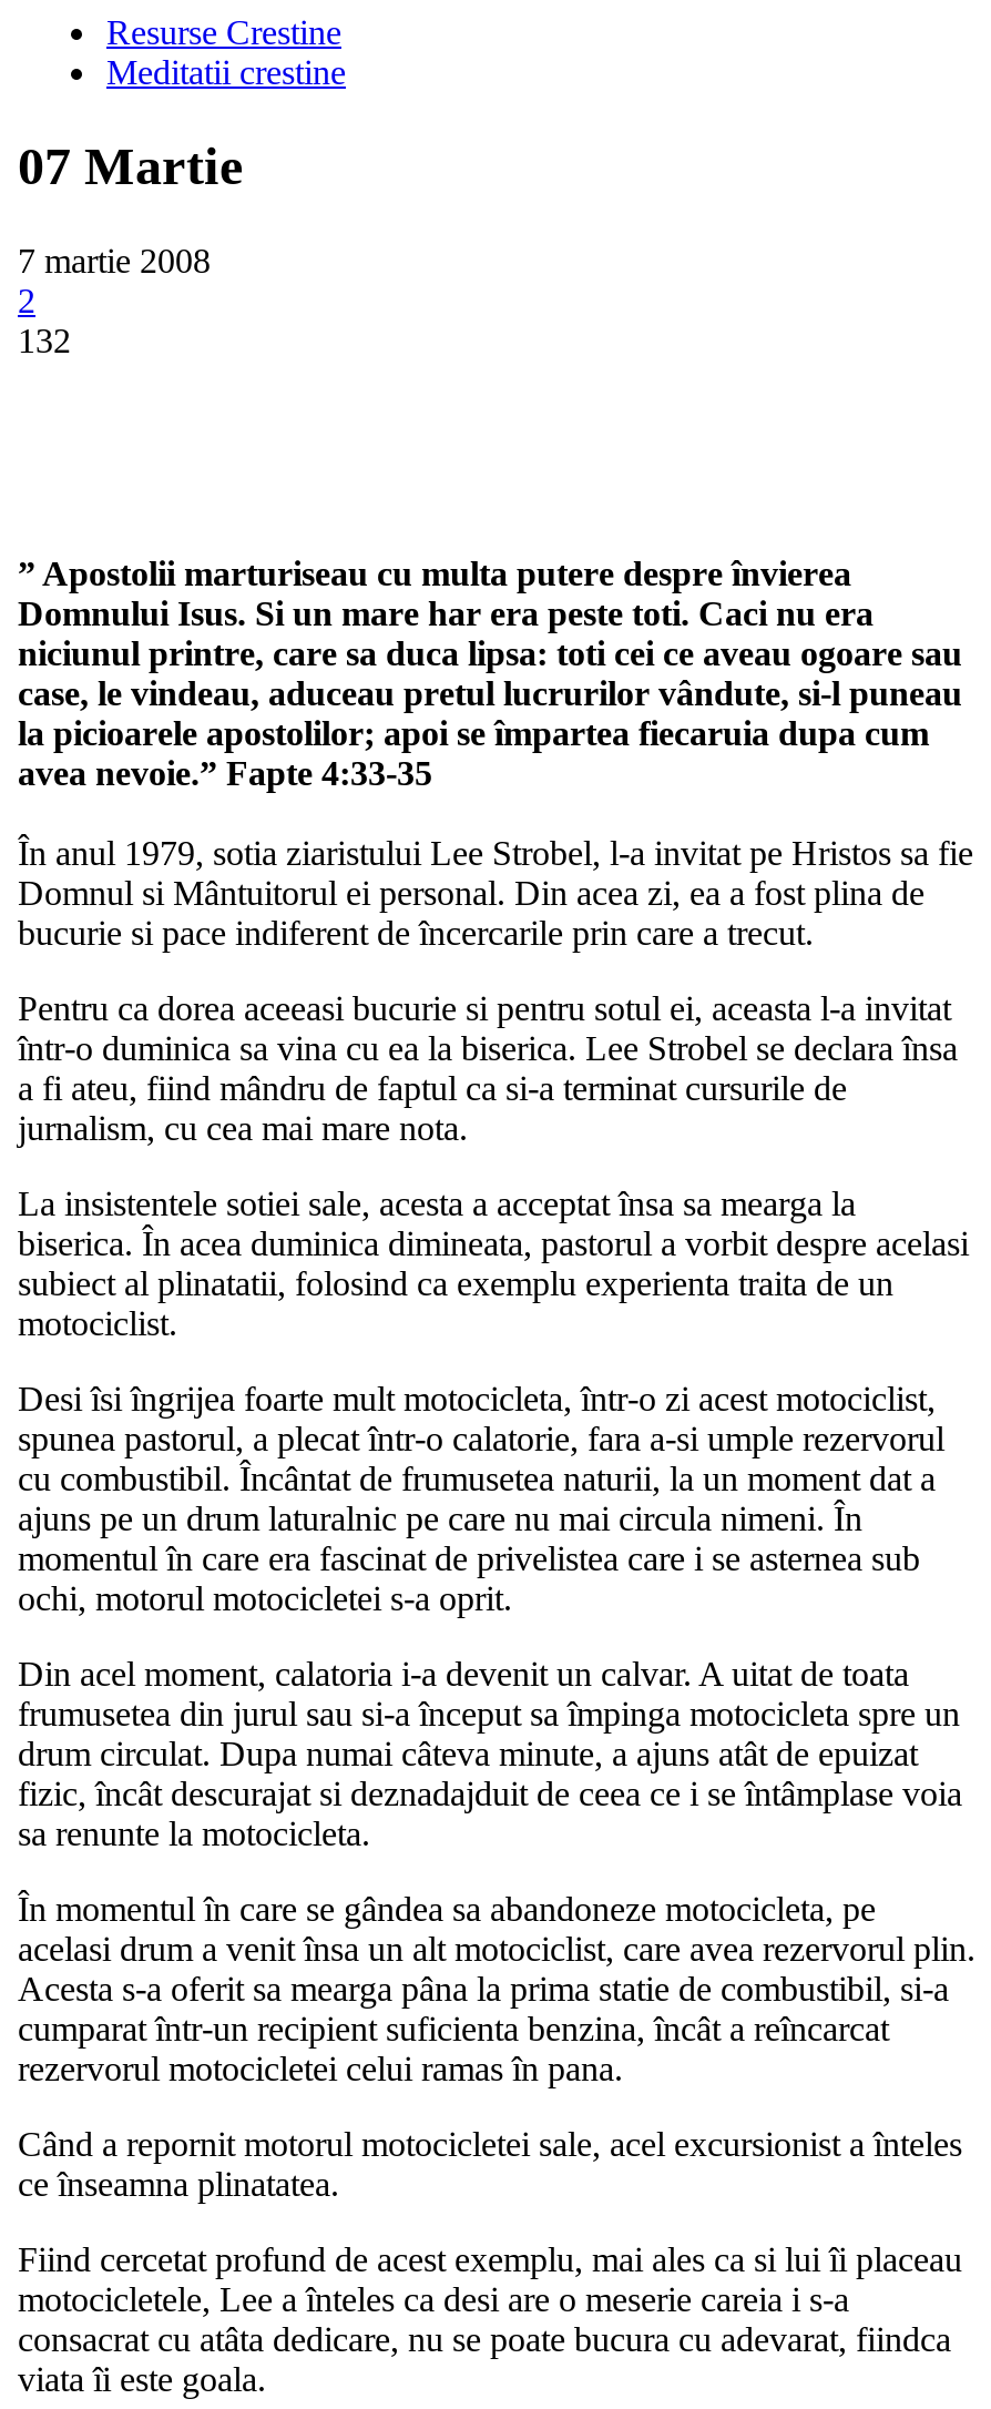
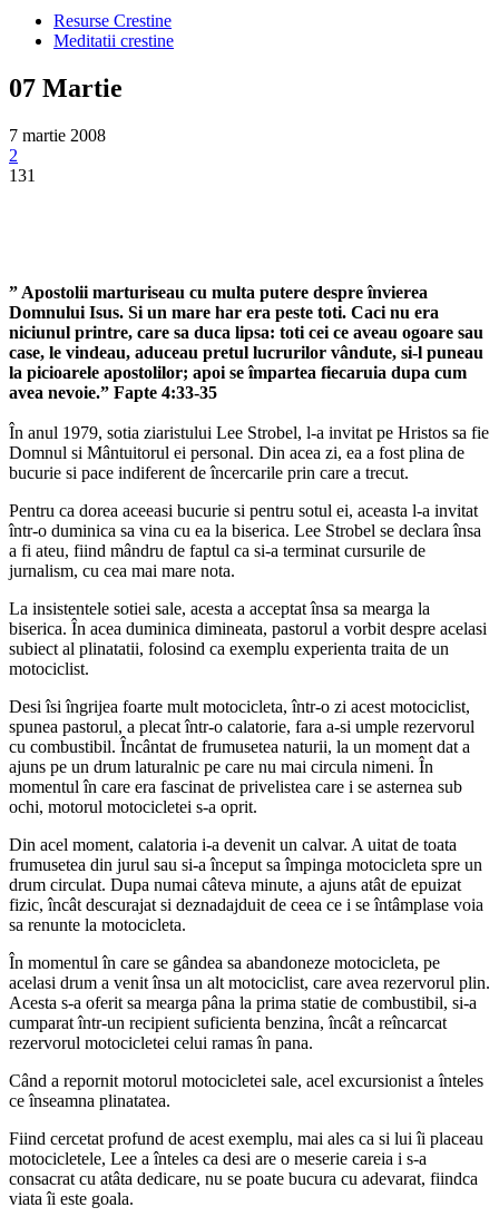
- 132
+ 131
